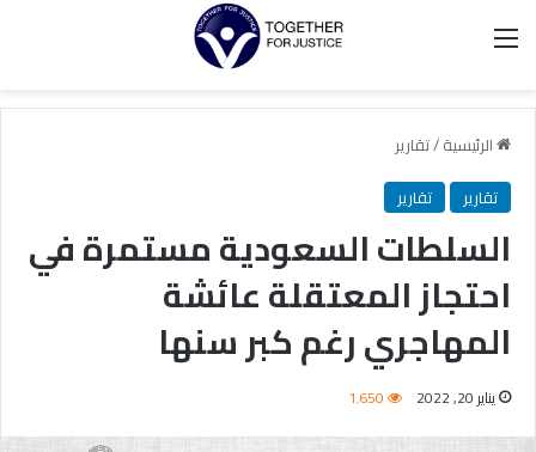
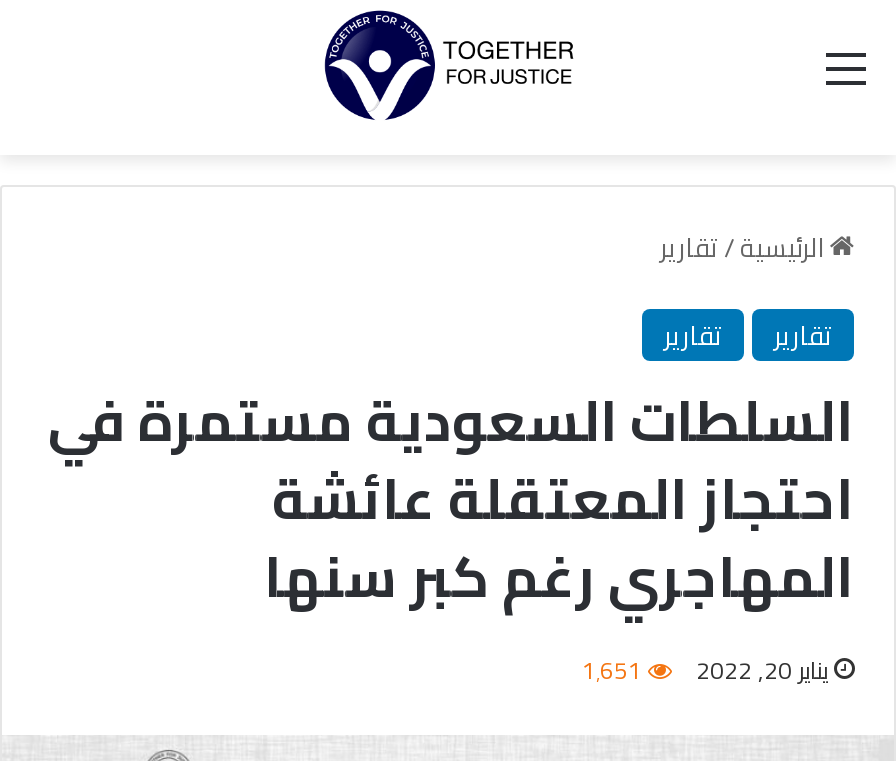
- 1٬650
+ 1٬651
